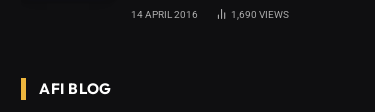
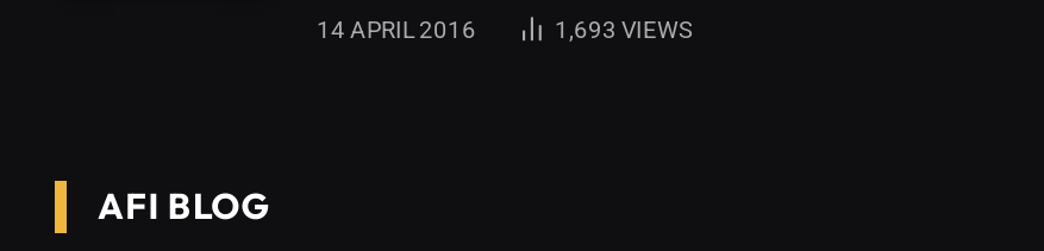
- 1,690 VIEWS
+ 1,693 VIEWS
